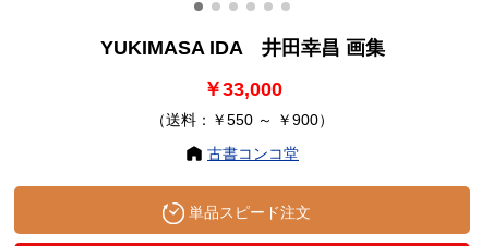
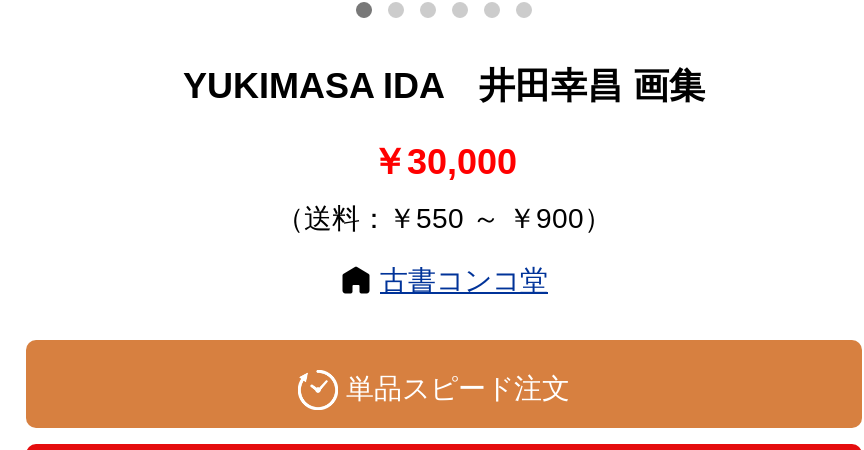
- ￥33,000
+ ￥30,000
